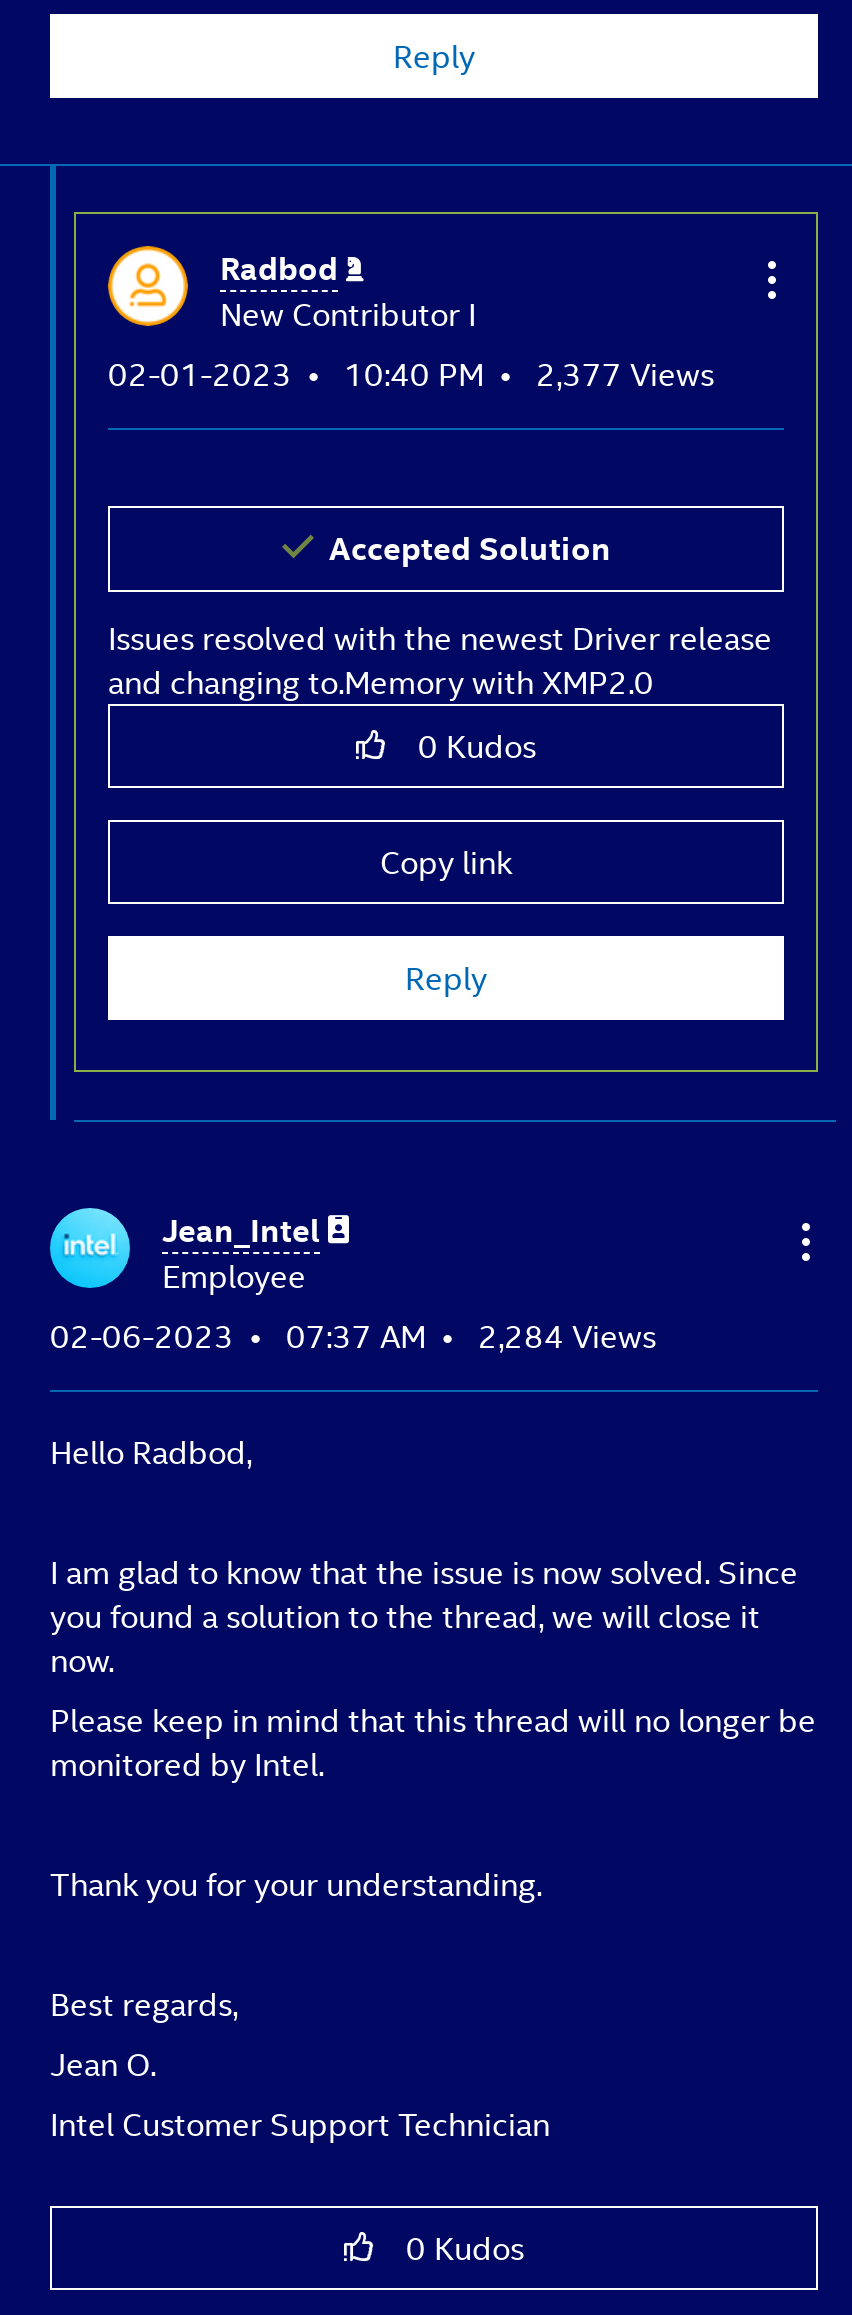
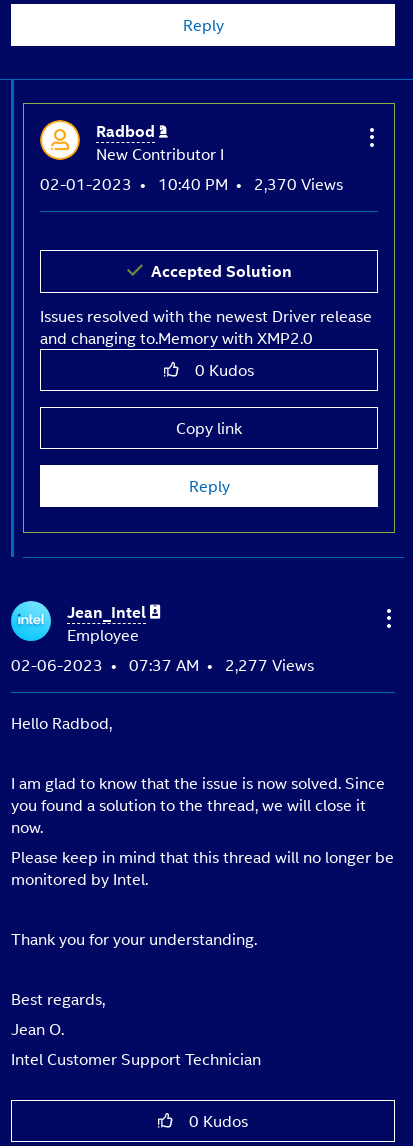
- 02-01-2023 10:40 PM 2,377 Views
+ 02-01-2023 10:40 PM 2,370 Views

- 02-06-2023 07:37 AM 2,284 Views
+ 02-06-2023 07:37 AM 2,277 Views
